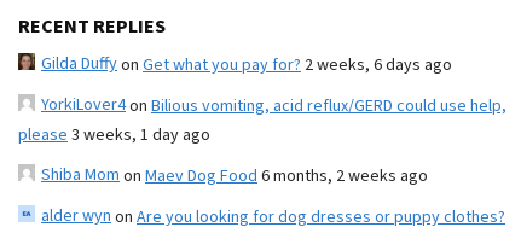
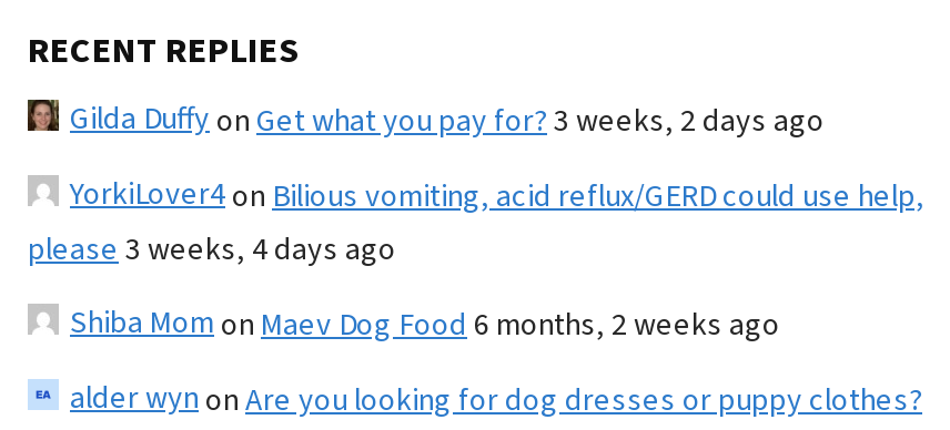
- Gilda Duffyon Get what you pay for? 2 weeks, 6 days ago
+ Gilda Duffyon Get what you pay for? 3 weeks, 2 days ago

- please 3 weeks, 1 day ago
+ please 3 weeks, 4 days ago
